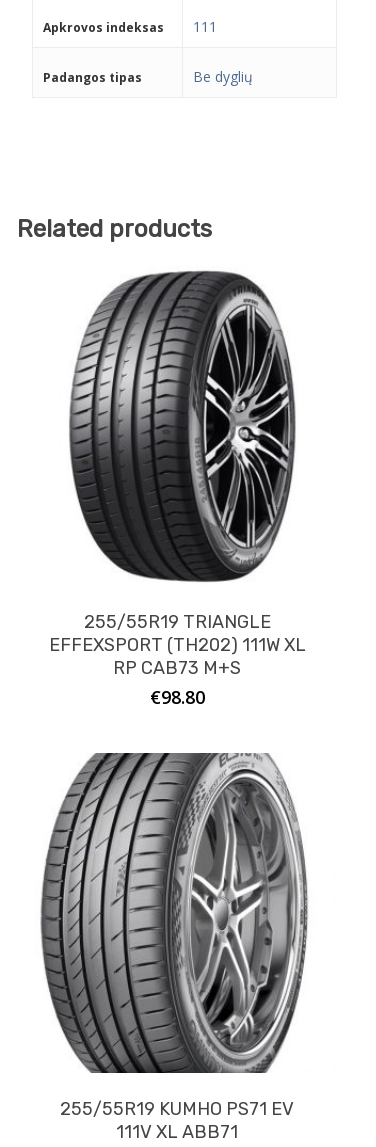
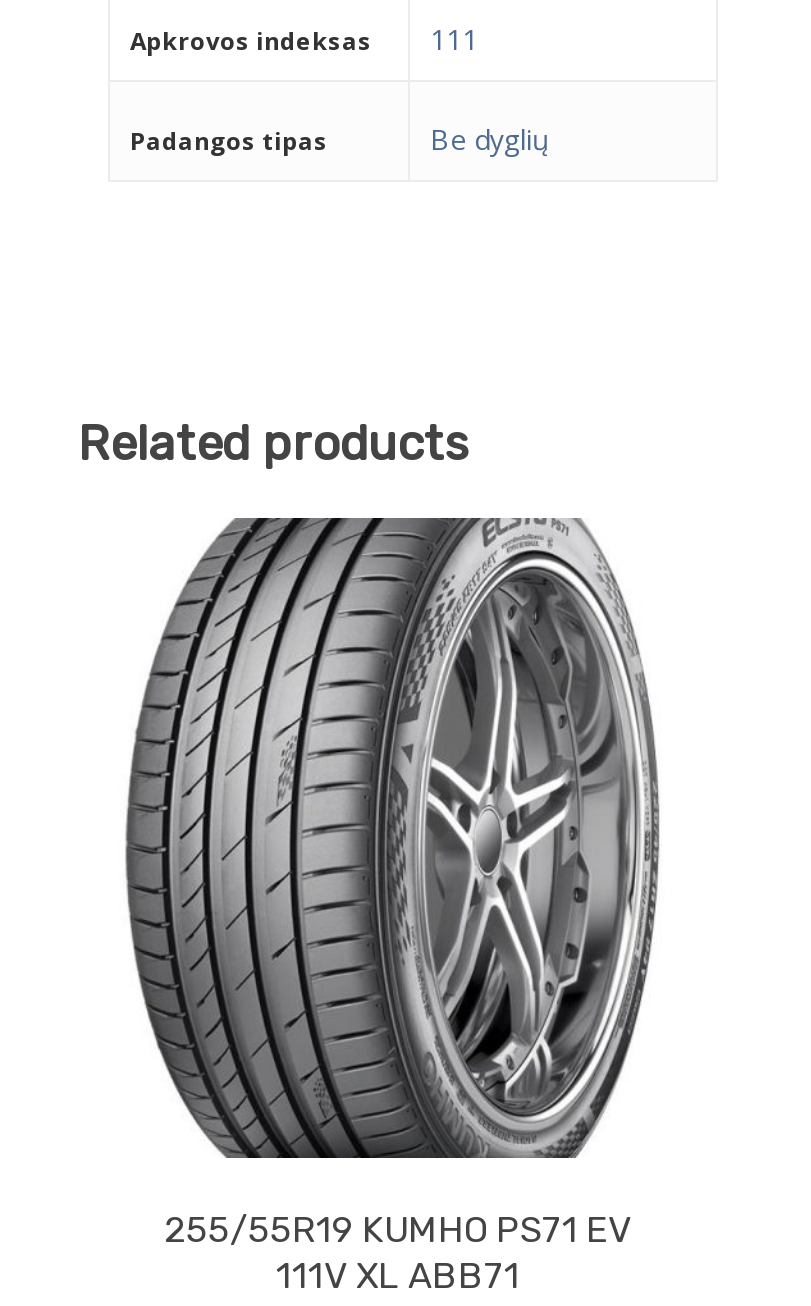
- [image]
- 255/55R19 TRIANGLE
- EFFEXSPORT (TH202) 111W XL
- RP CAB73 M+S
- €98.80
